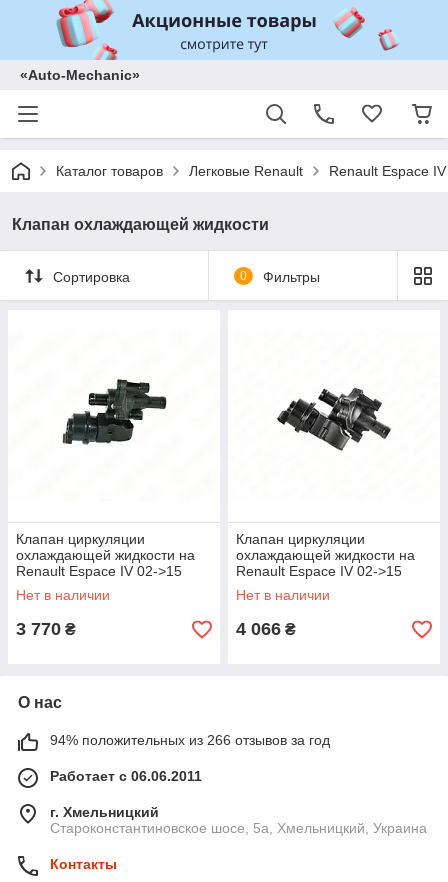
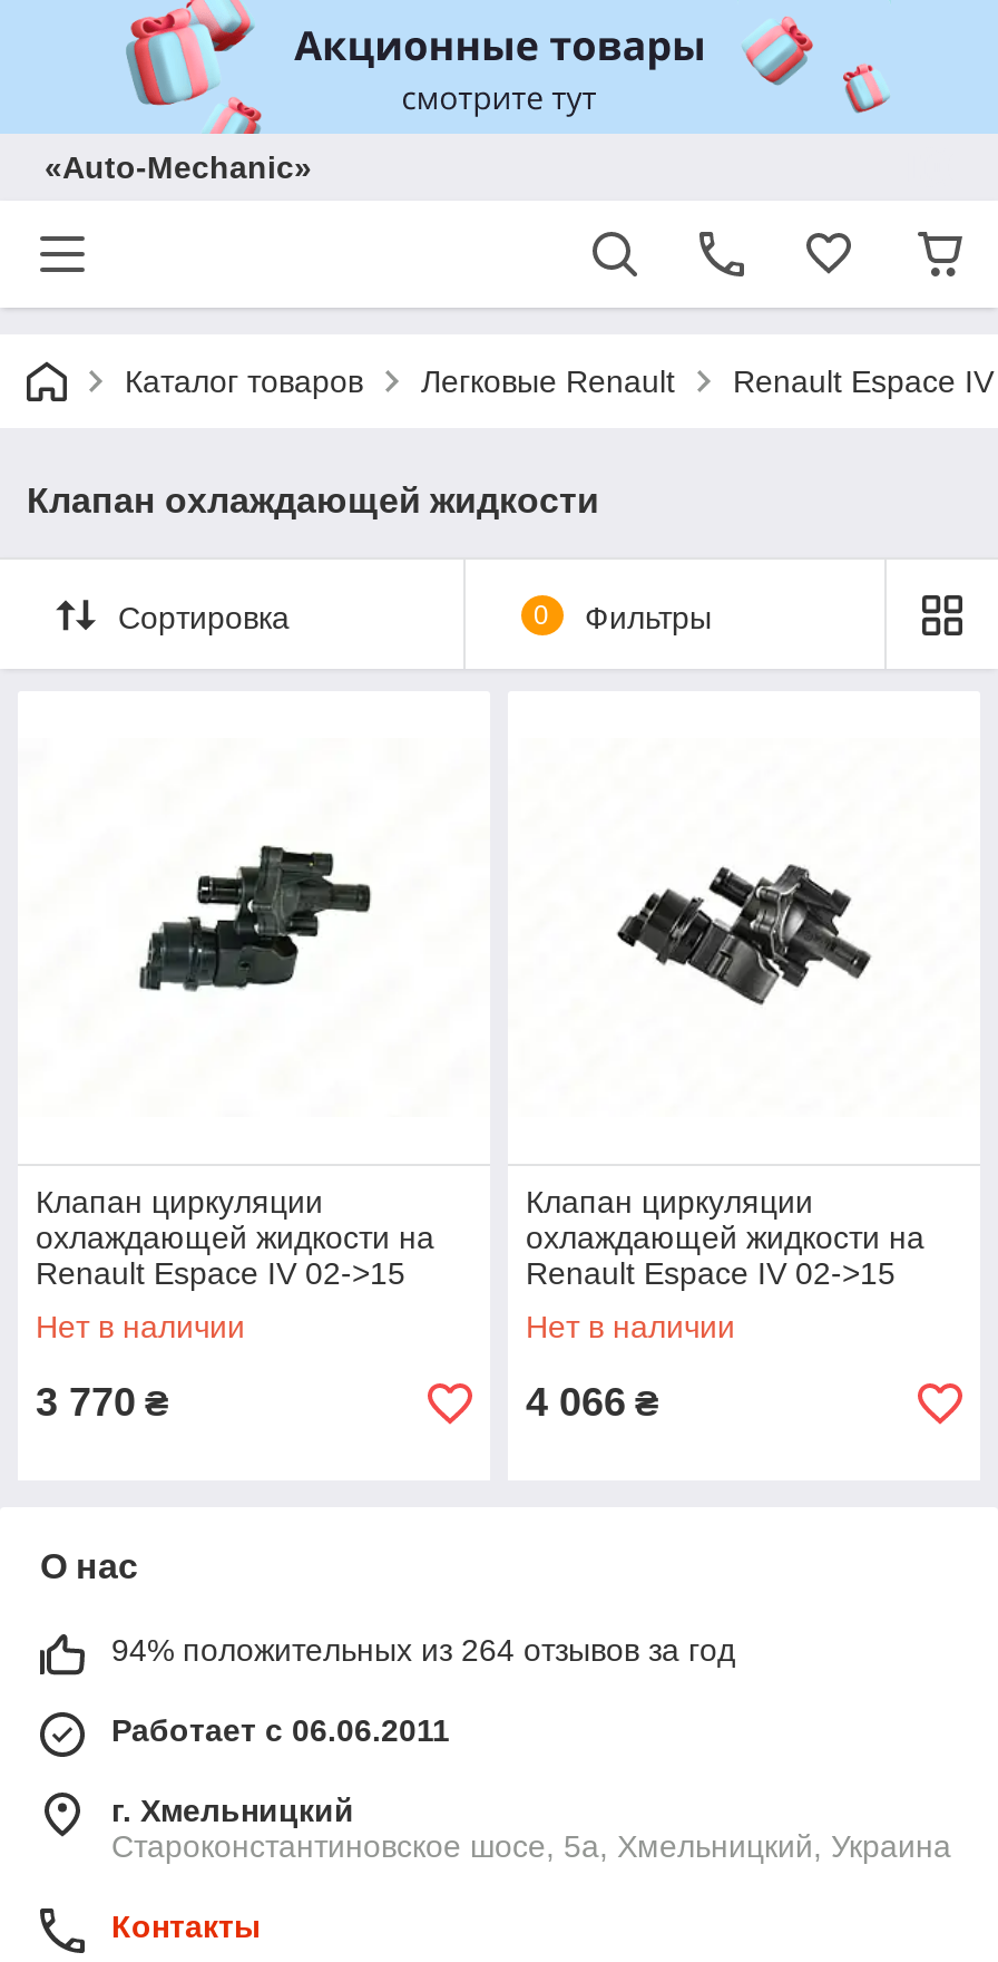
- 94% положительных из 266 отзывов за год
+ 94% положительных из 264 отзывов за год
